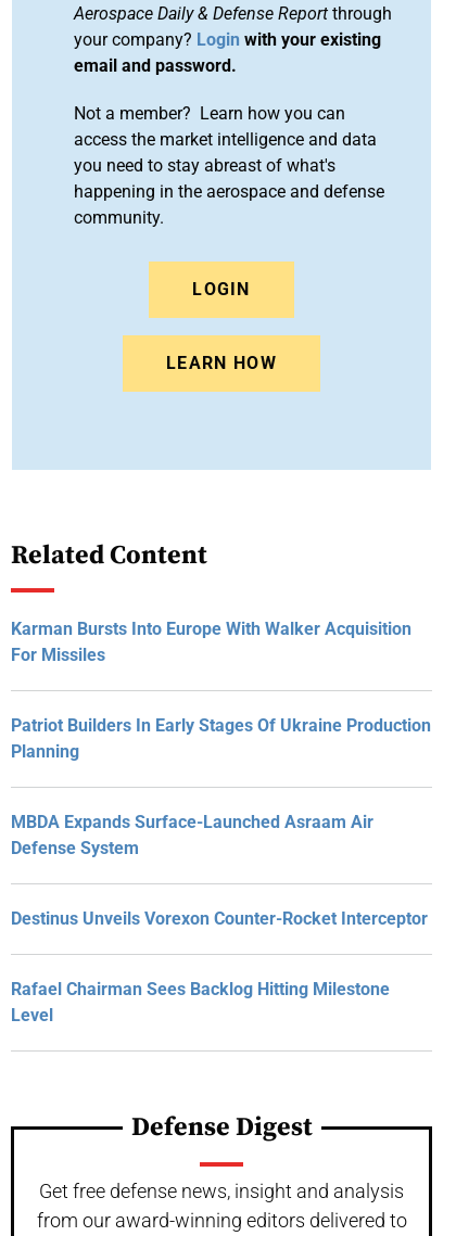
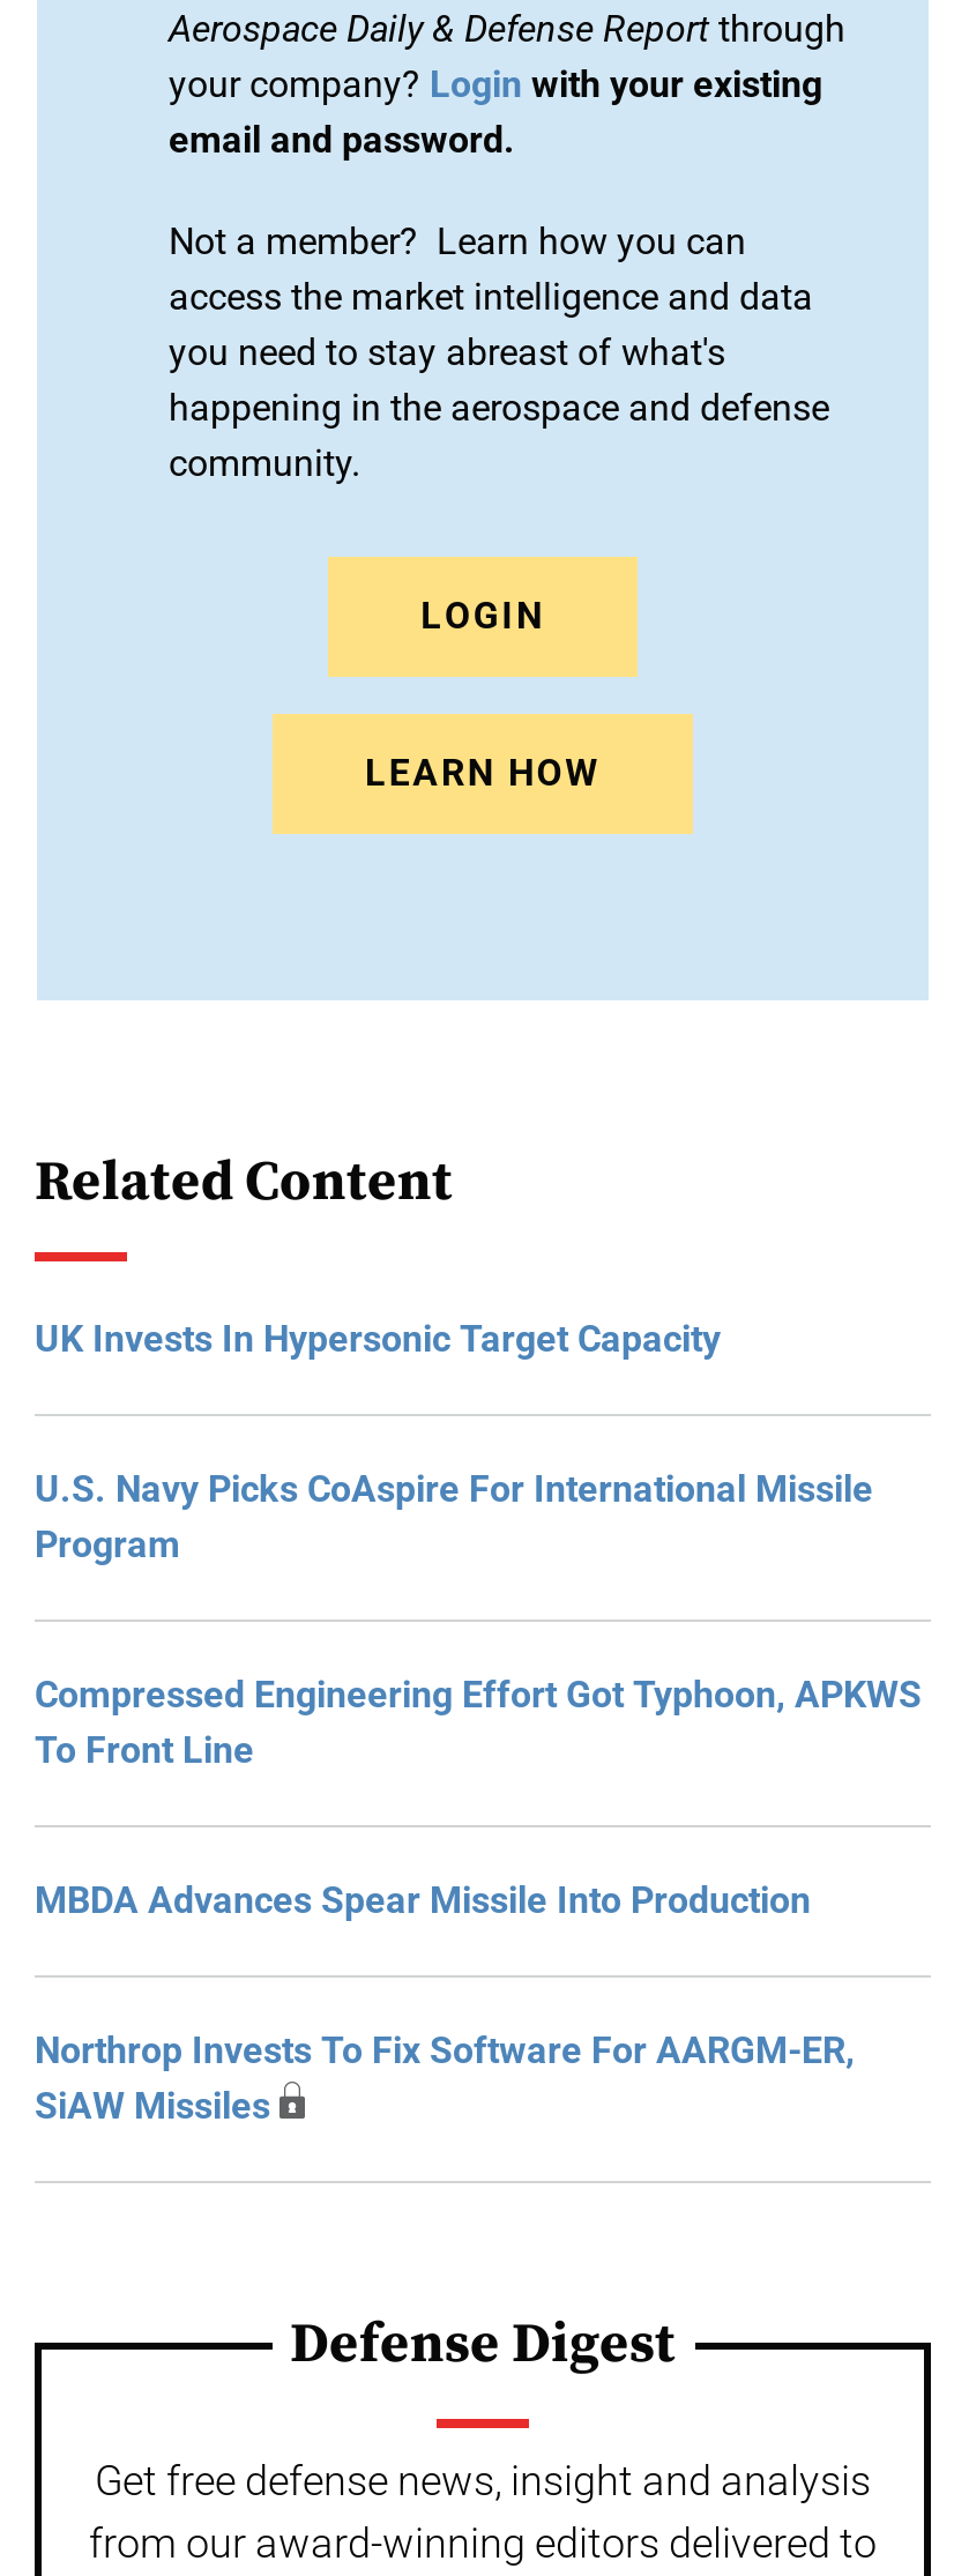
- Karman Bursts Into Europe With Walker Acquisition
- For Missiles
+ UK Invests In Hypersonic Target Capacity

- Patriot Builders In Early Stages Of Ukraine Production
- Planning
+ U.S. Navy Picks CoAspire For International Missile
+ Program

- MBDA Expands Surface-Launched Asraam Air
- Defense System
+ Compressed Engineering Effort Got Typhoon, APKWS
+ To Front Line

- Destinus Unveils Vorexon Counter-Rocket Interceptor
+ MBDA Advances Spear Missile Into Production

- Rafael Chairman Sees Backlog Hitting Milestone
- Level
+ Northrop Invests To Fix Software For AARGM-ER,
+ SiAW Missiles
